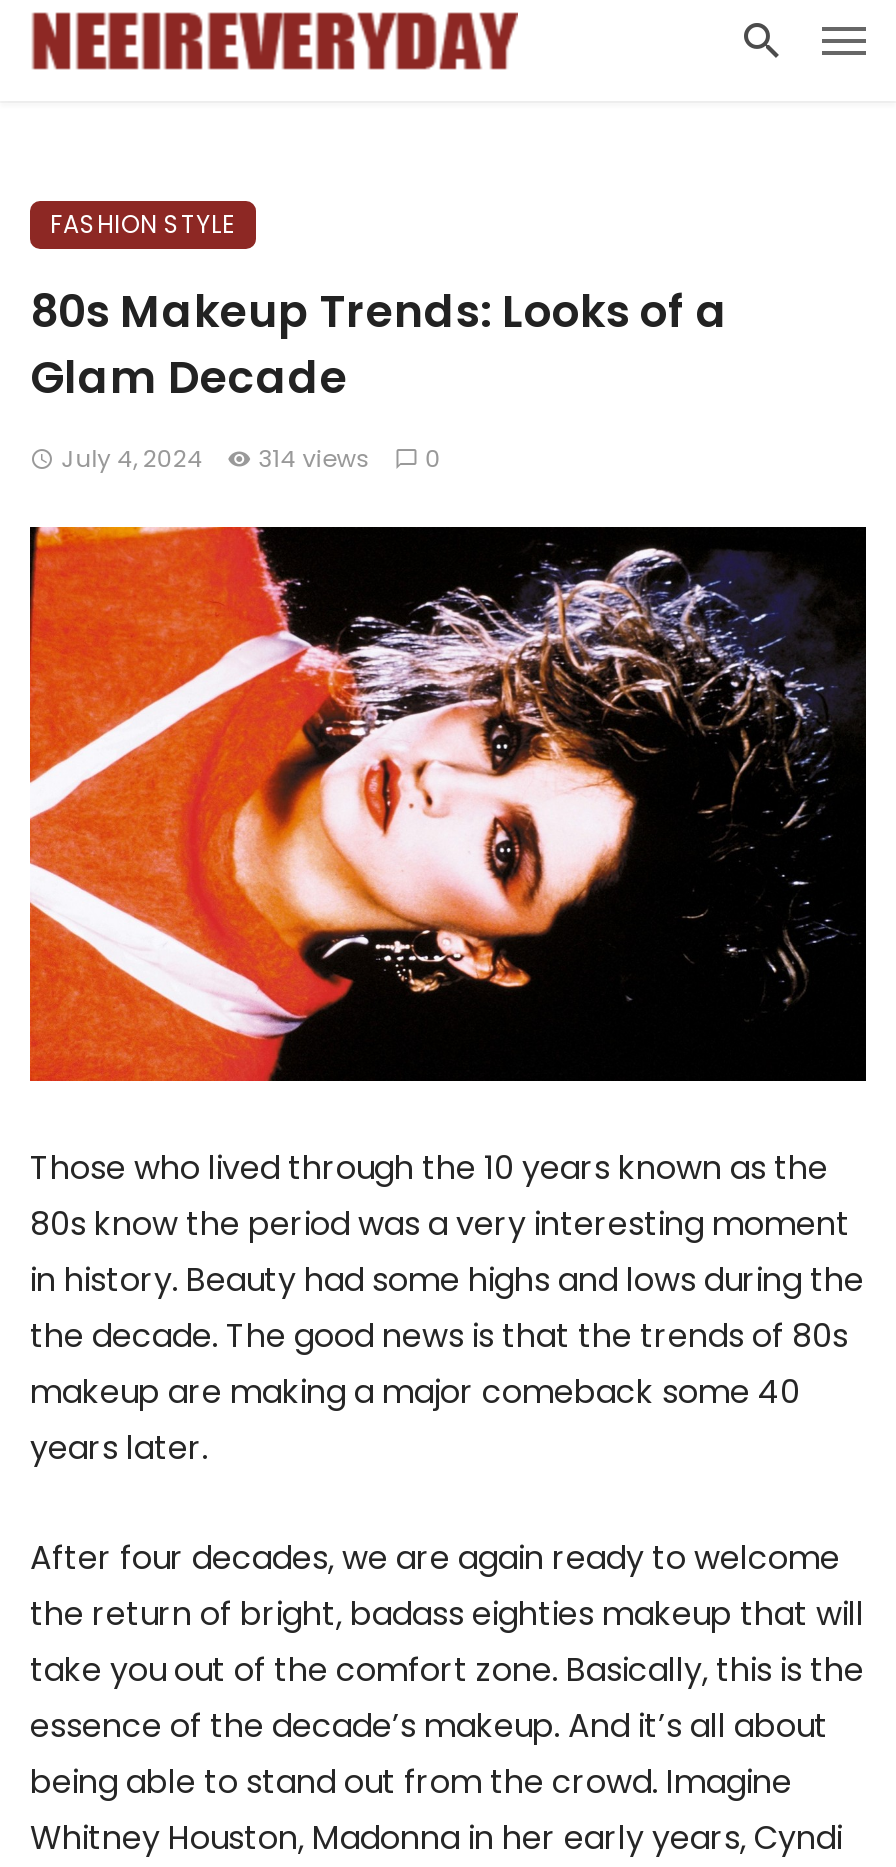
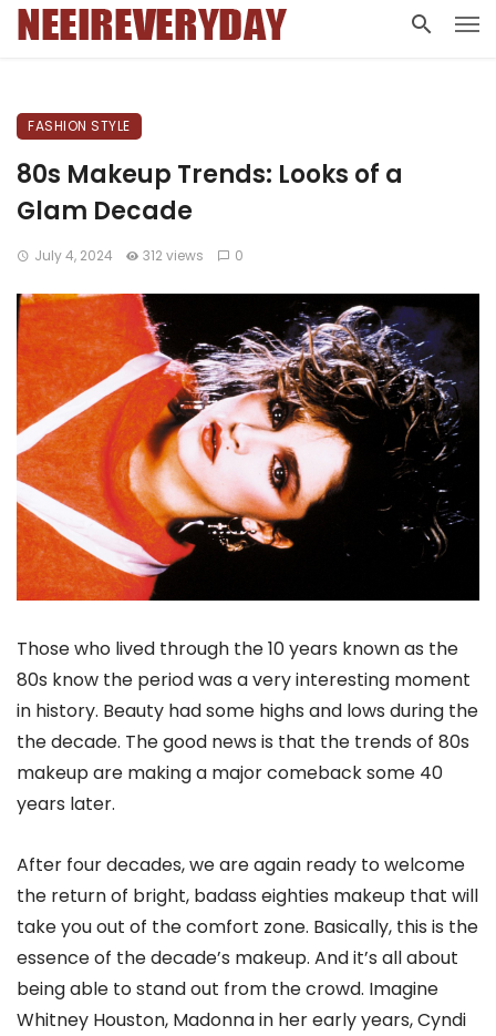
- July 4, 2024 314 views 0
+ July 4, 2024 312 views 0
